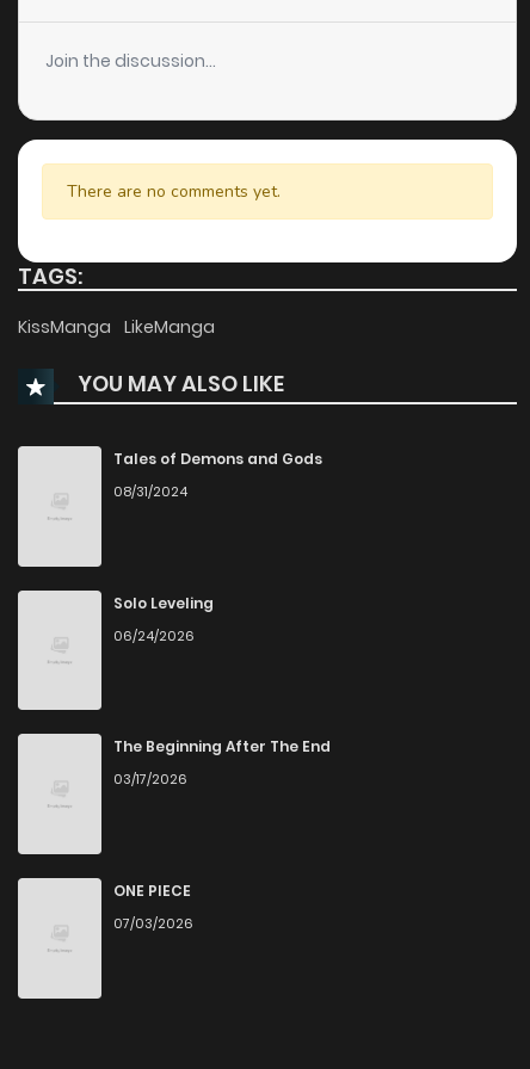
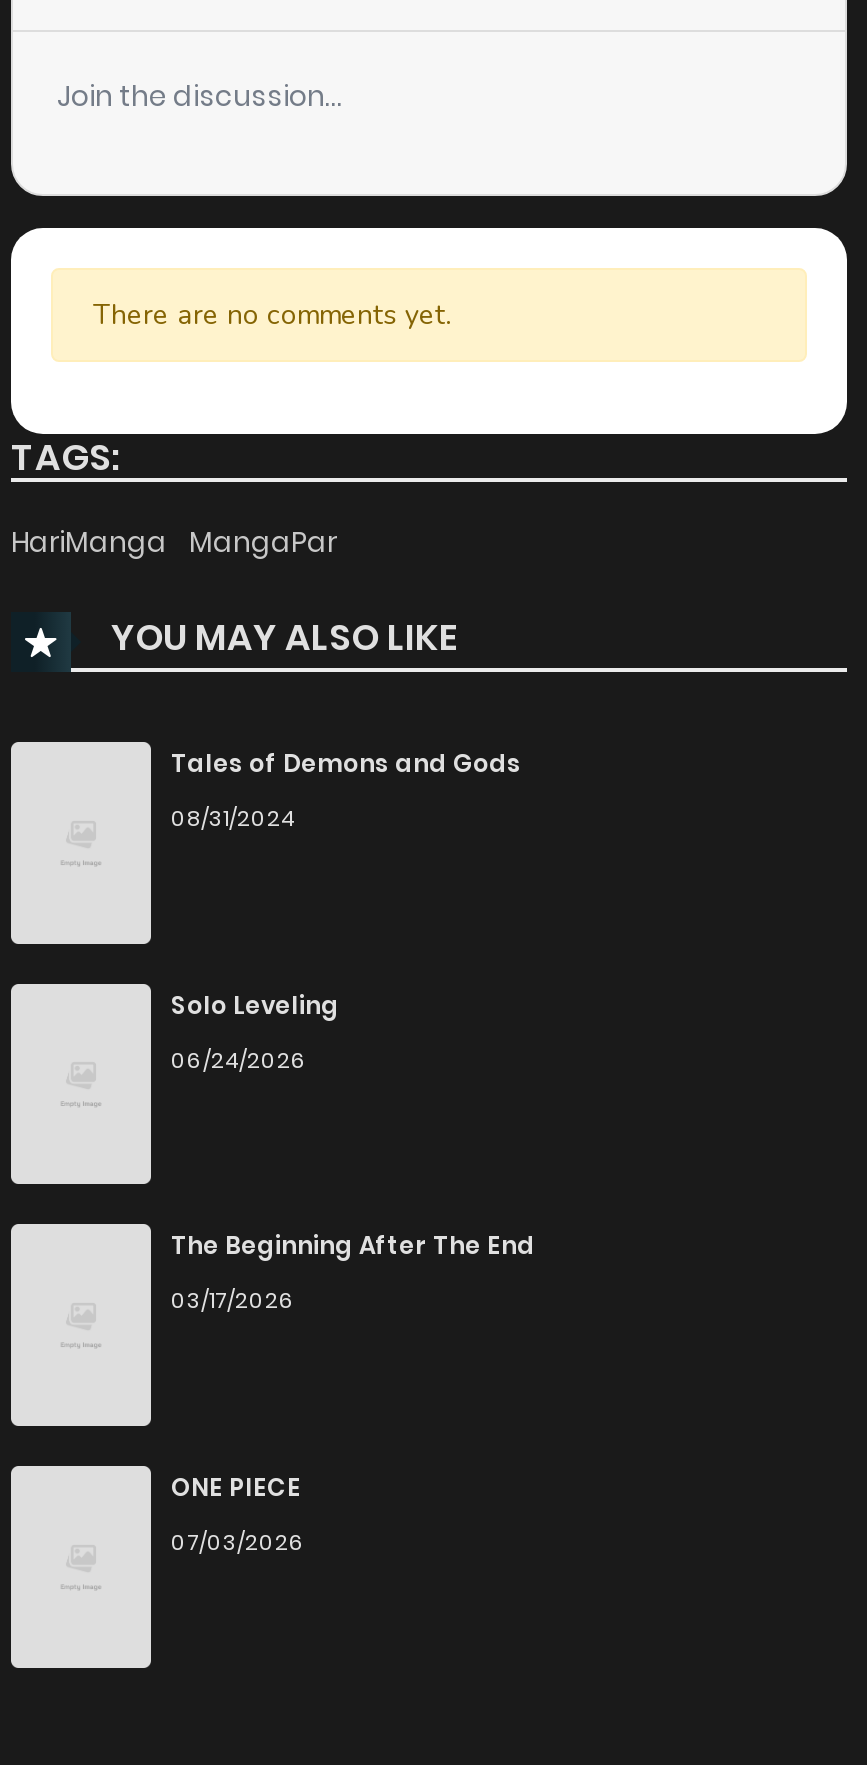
- KissManga LikeManga
+ HariManga MangaPar
